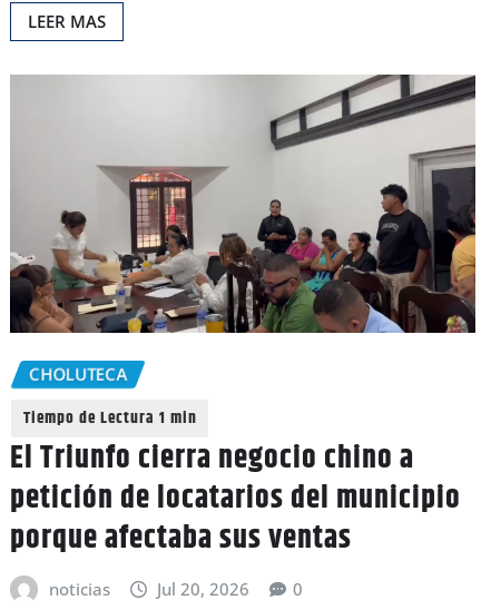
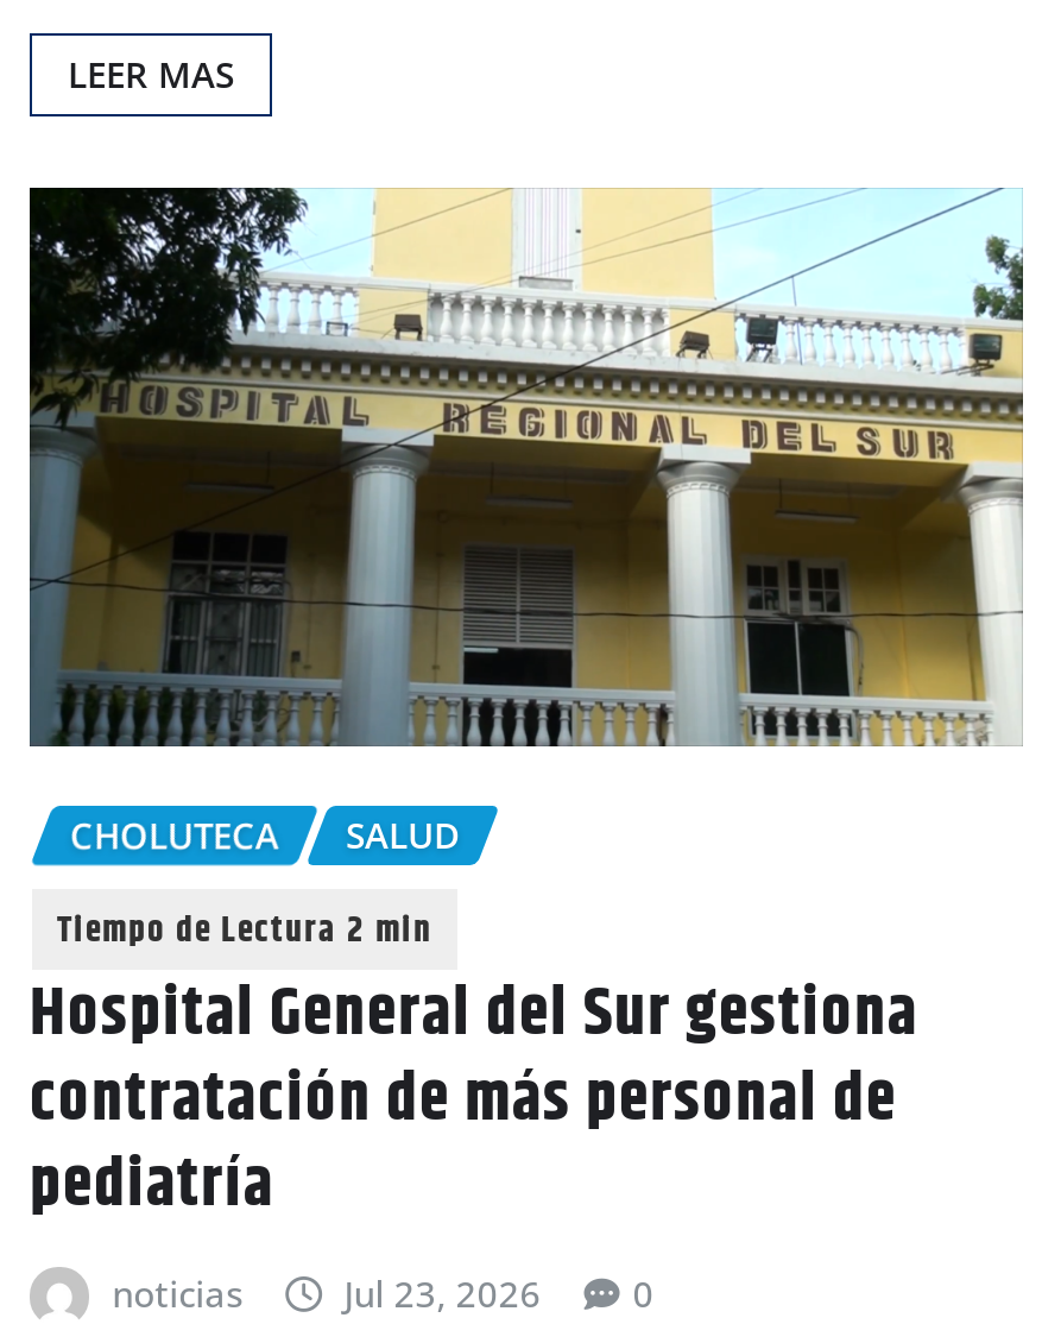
- [image]
+ [image]

- El Triunfo cierra negocio chino a
- petición de locatarios del municipio
- porque afectaba sus ventas
+ SALUD
+ Hospital General del Sur gestiona
+ contratación de más personal de
+ pediatría

- Jul 20, 2026 0
+ Jul 23, 2026 0
